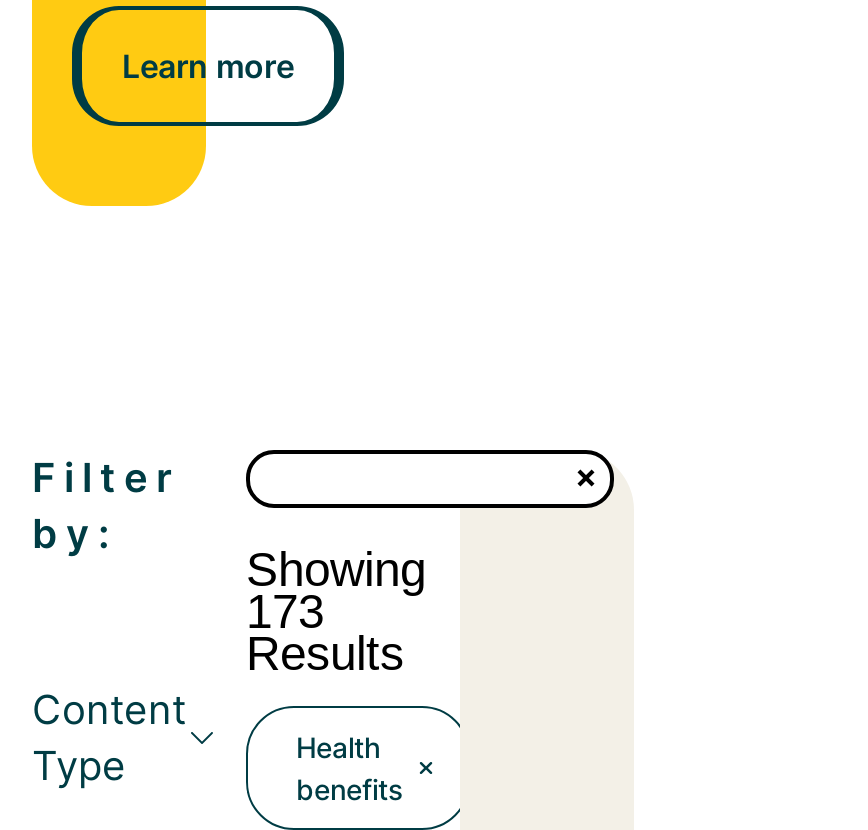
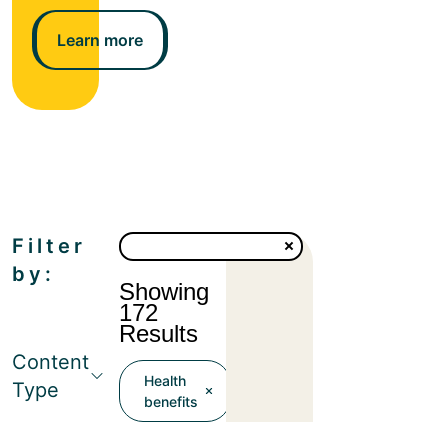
- 173
+ 172
